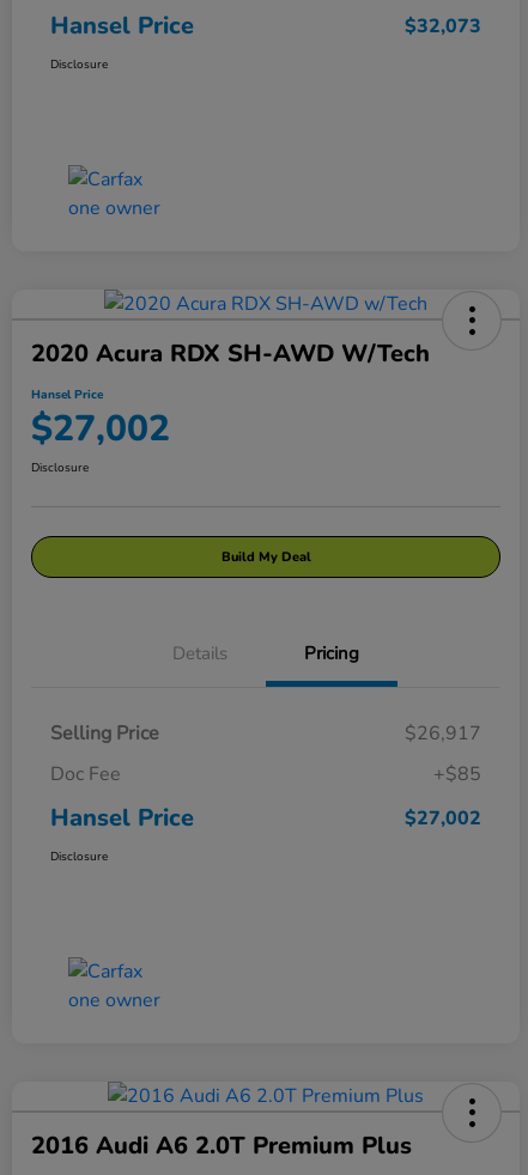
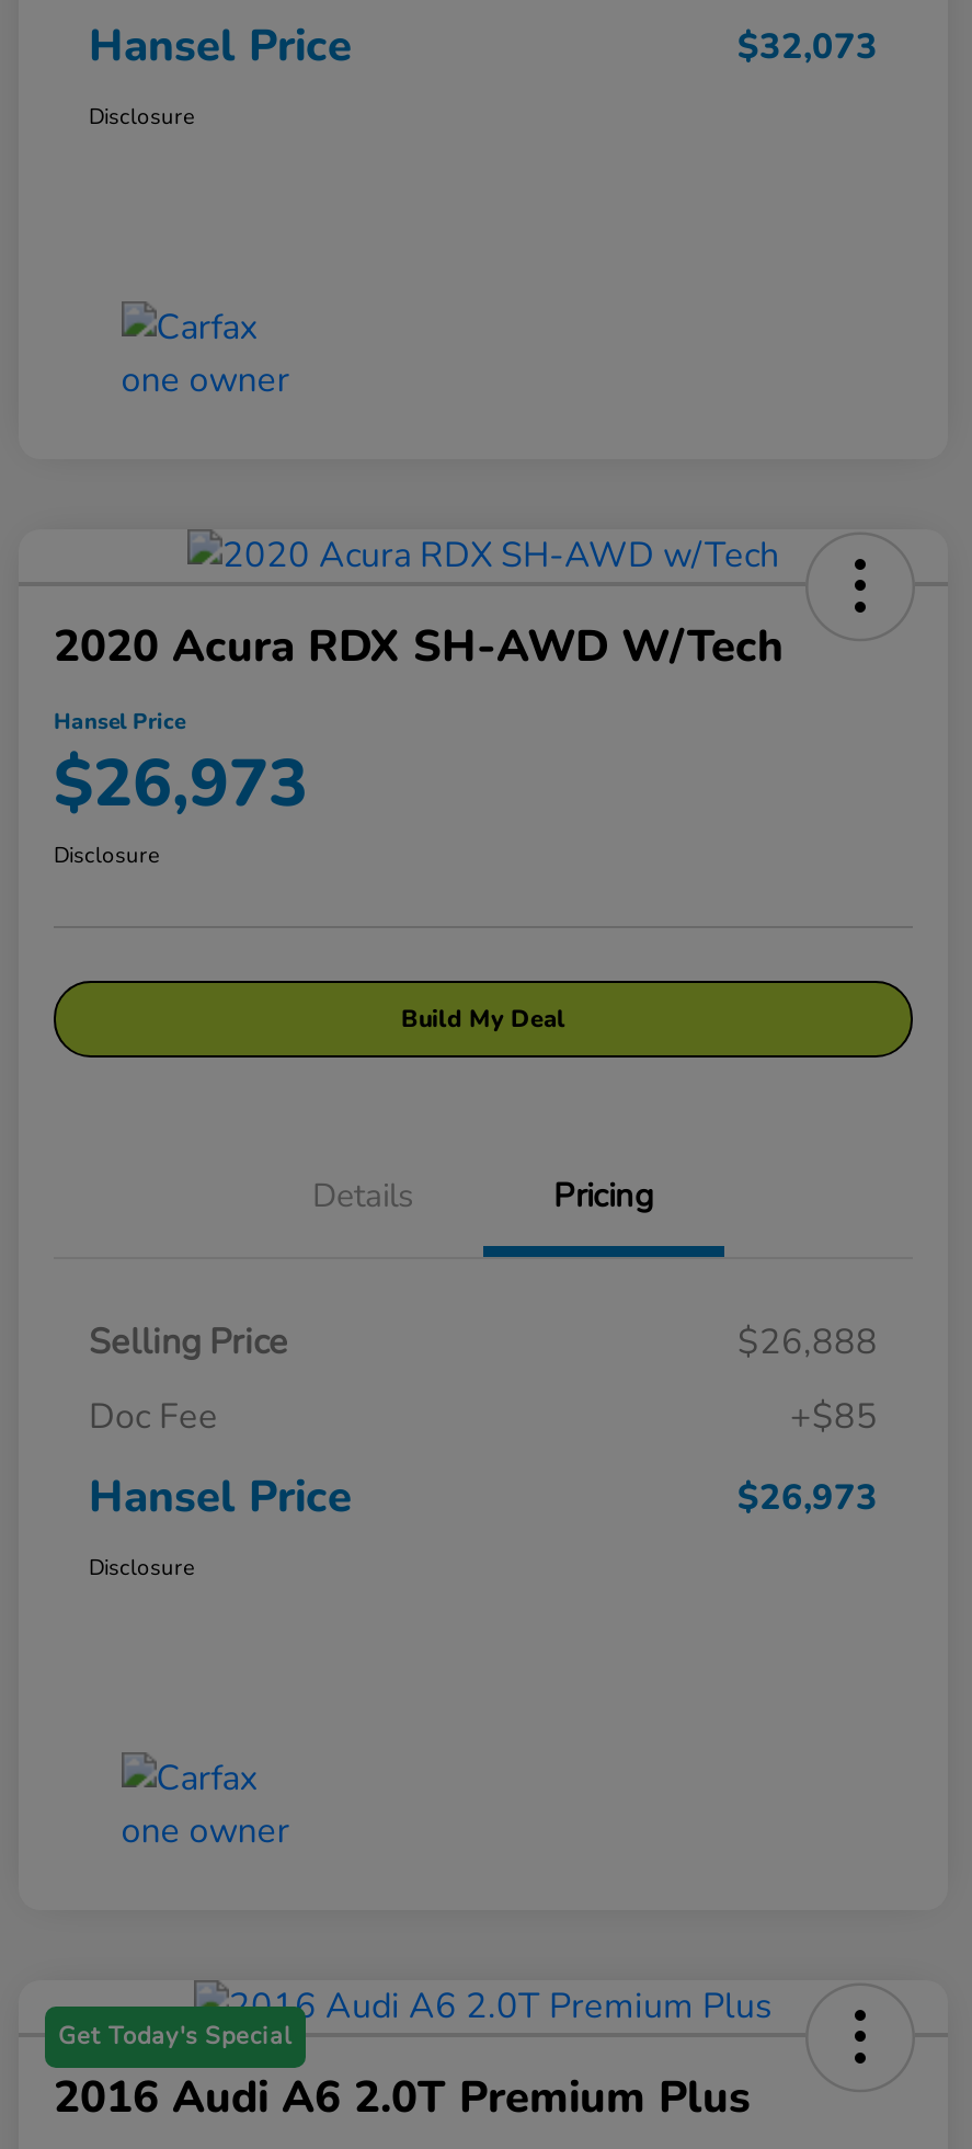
- $27,002
+ $26,973

- $26,917
+ $26,888

- $27,002
+ $26,973

+ Get Today's Special
